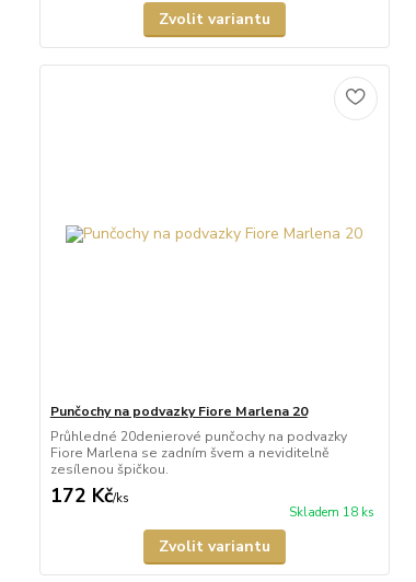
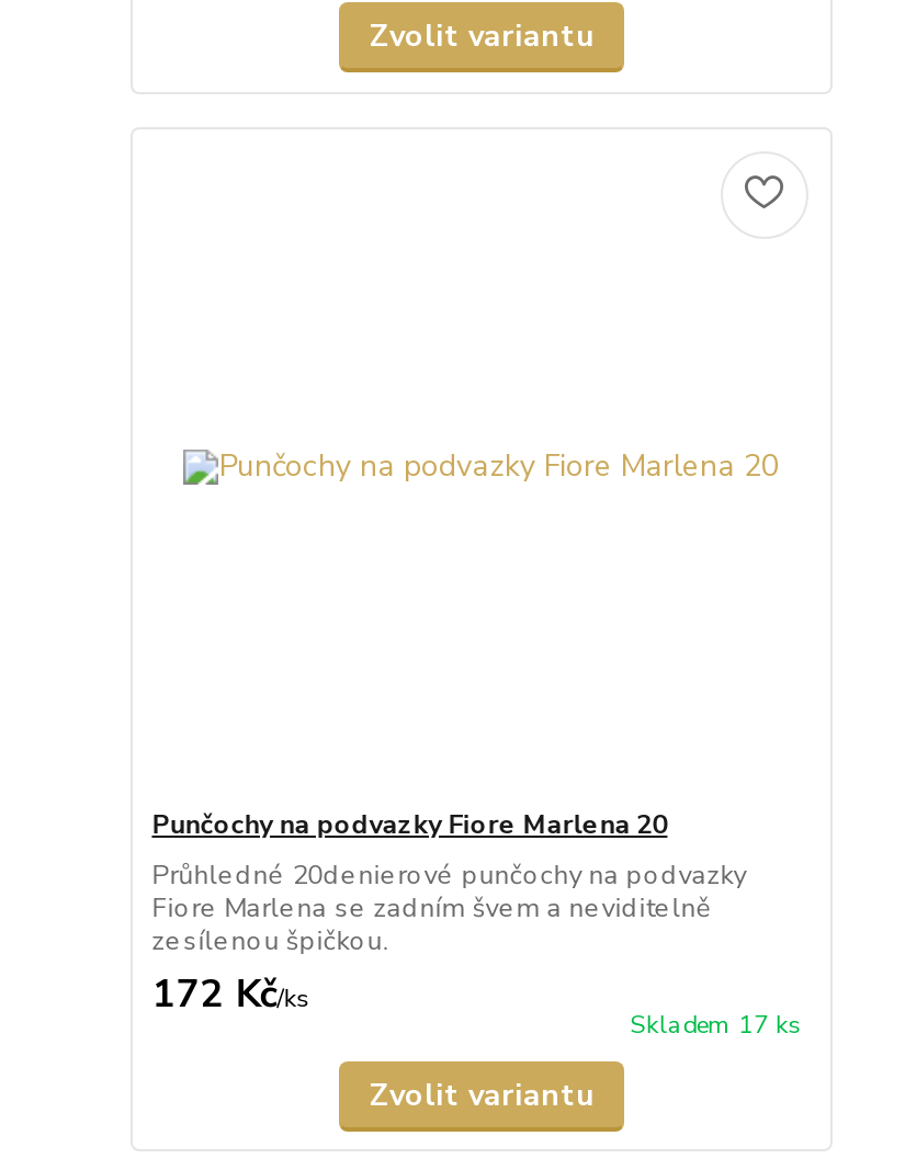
- Skladem 18 ks
+ Skladem 17 ks
